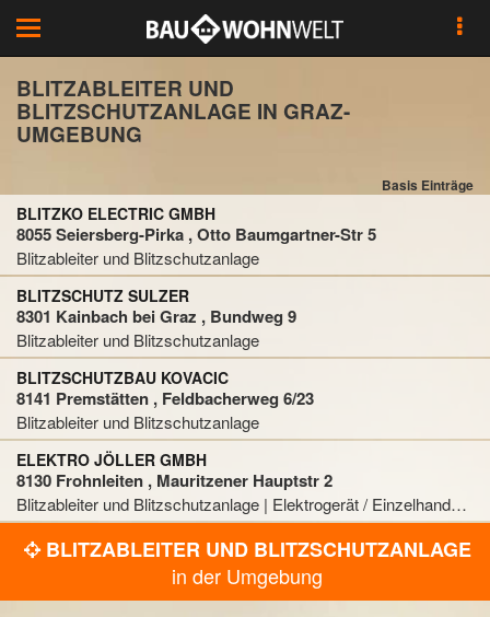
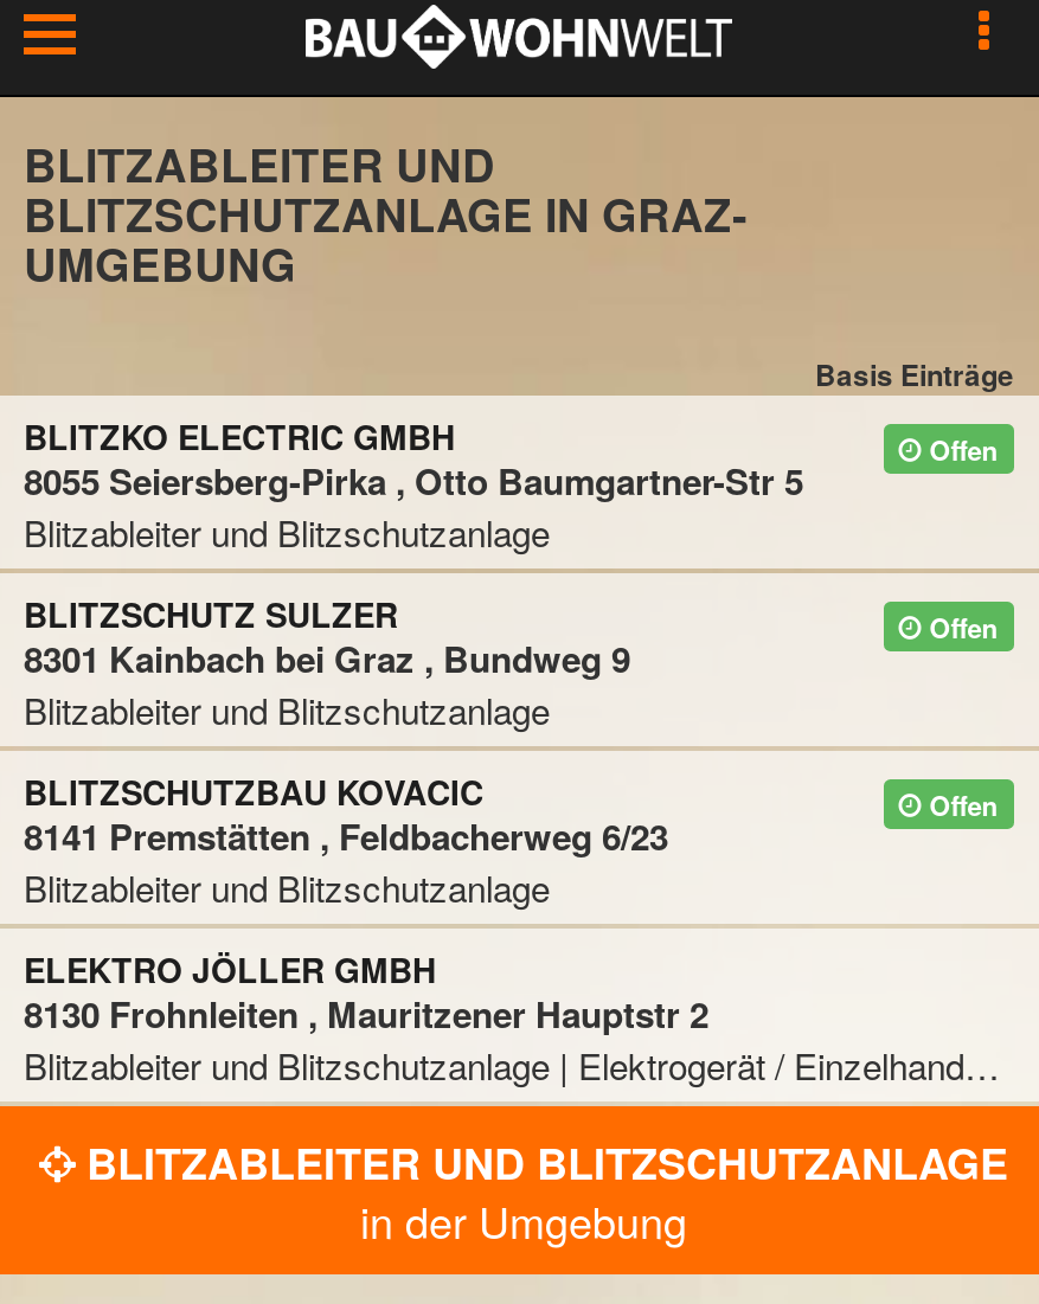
+ Offen

+ Offen

+ Offen
